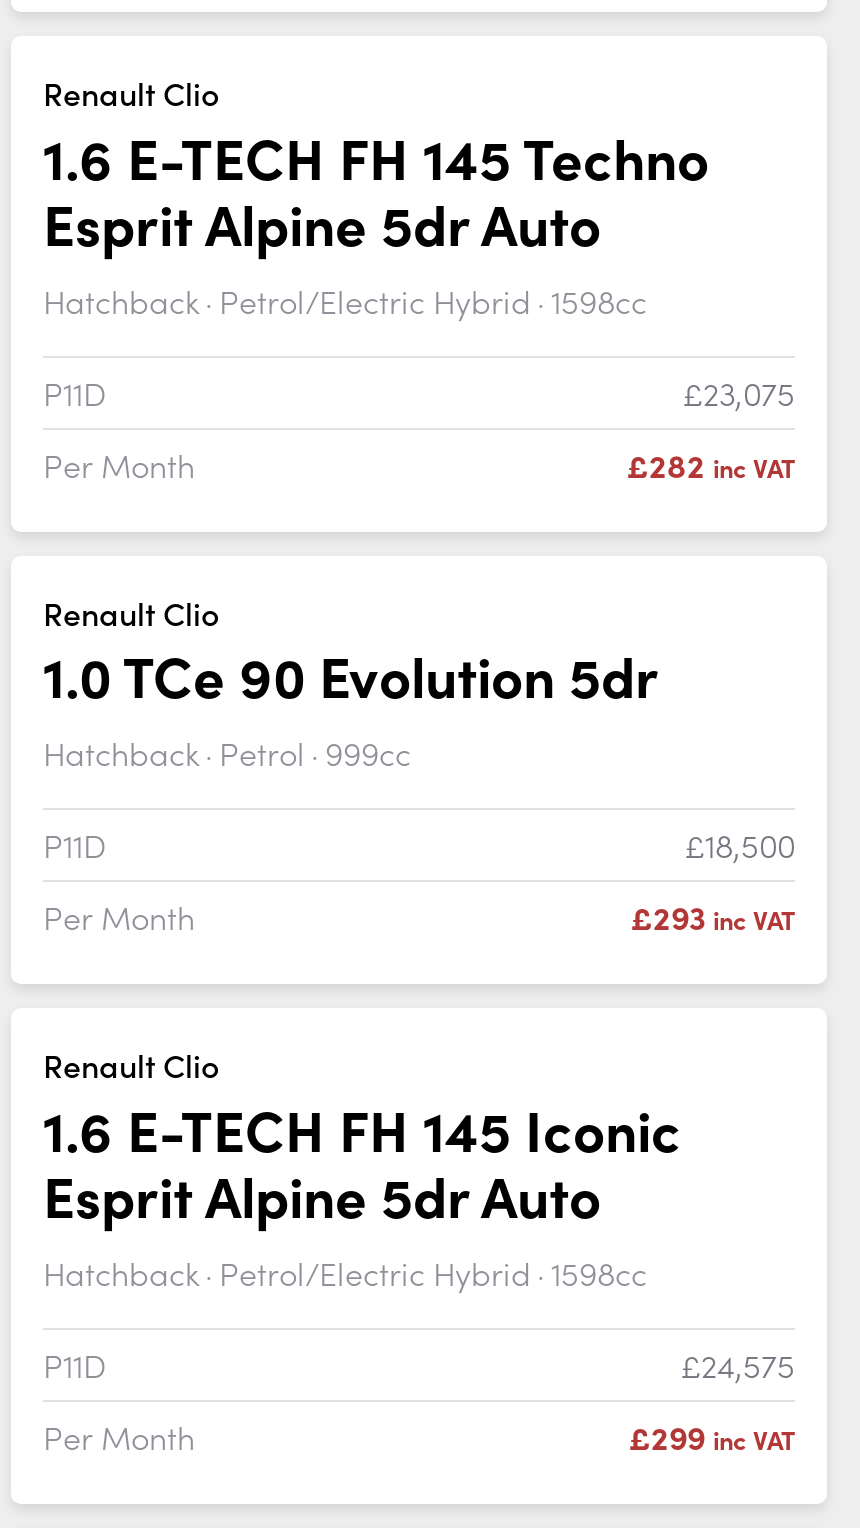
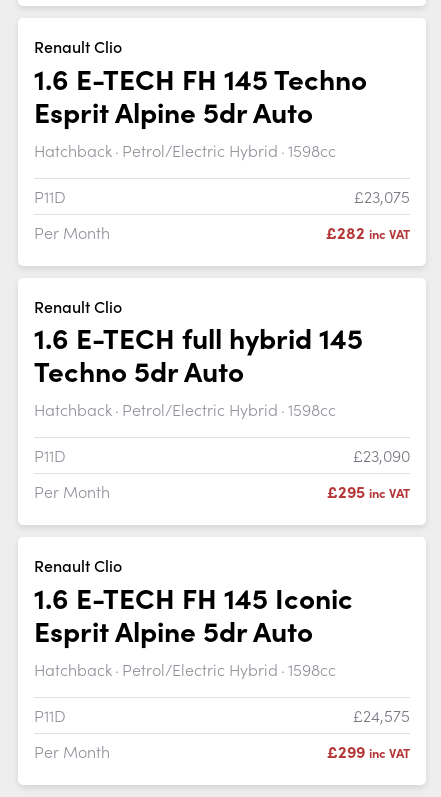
- 1.0 TCe 90 Evolution 5dr
- Hatchback Petrol 999cc
+ 1.6 E-TECH full hybrid 145
+ Techno 5dr Auto
+ Hatchback Petrol/Electric Hybrid 1598cc

- £18,500
+ £23,090

- £293 inc VAT
+ £295 inc VAT
